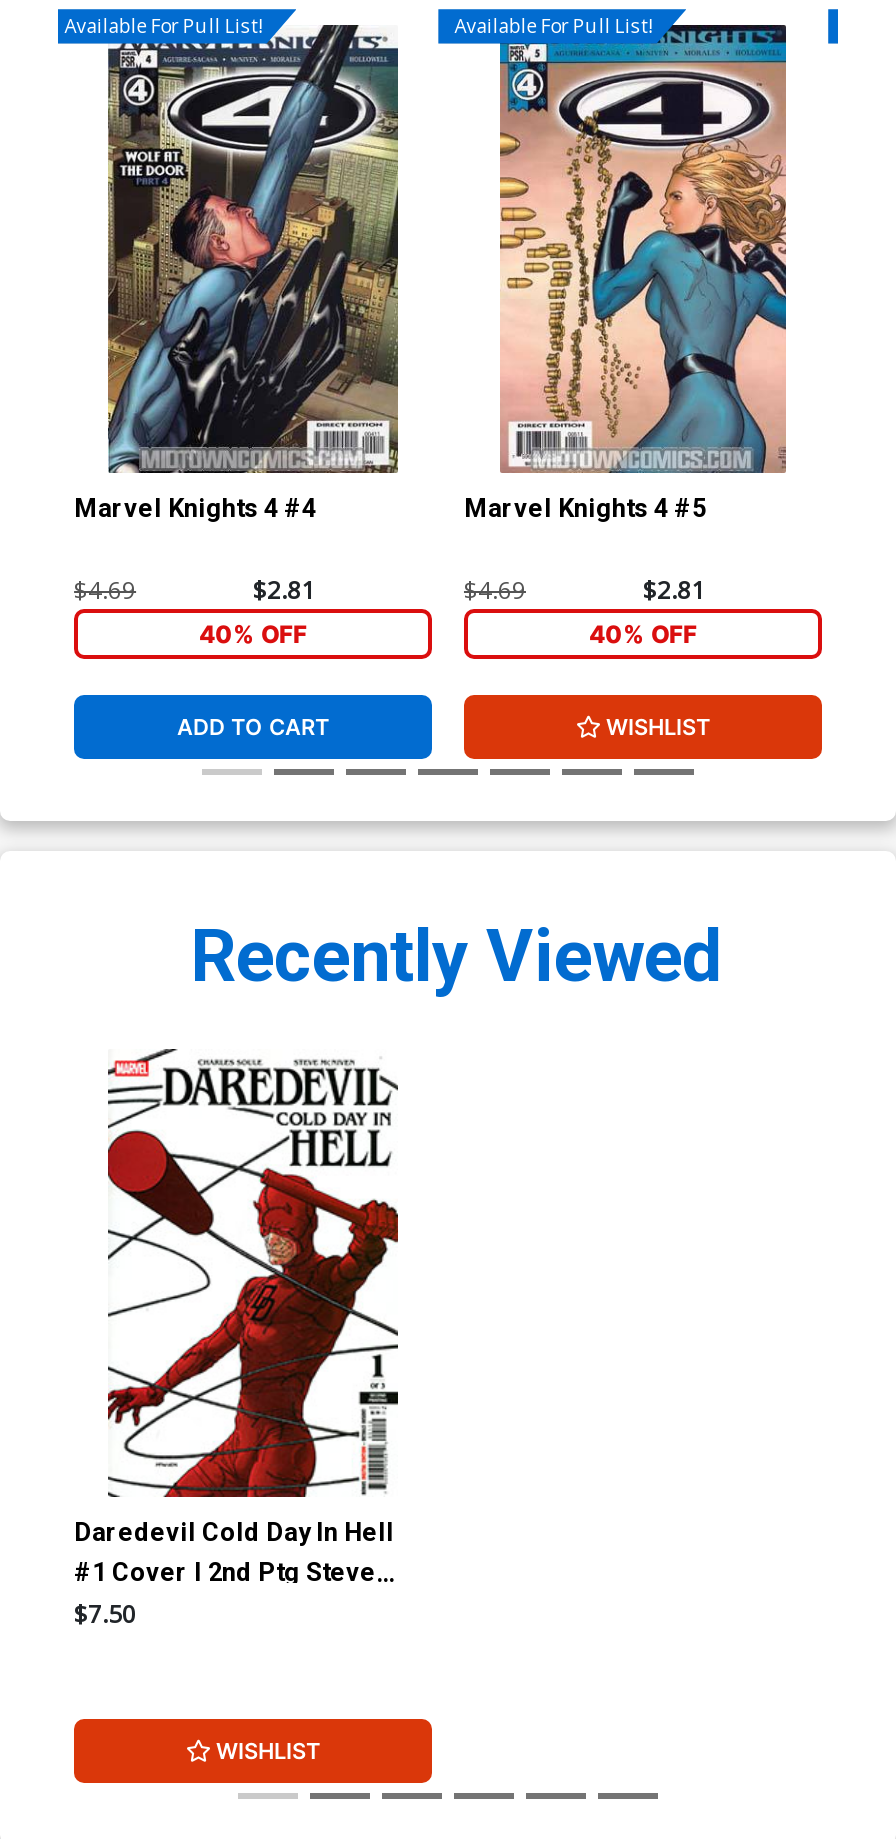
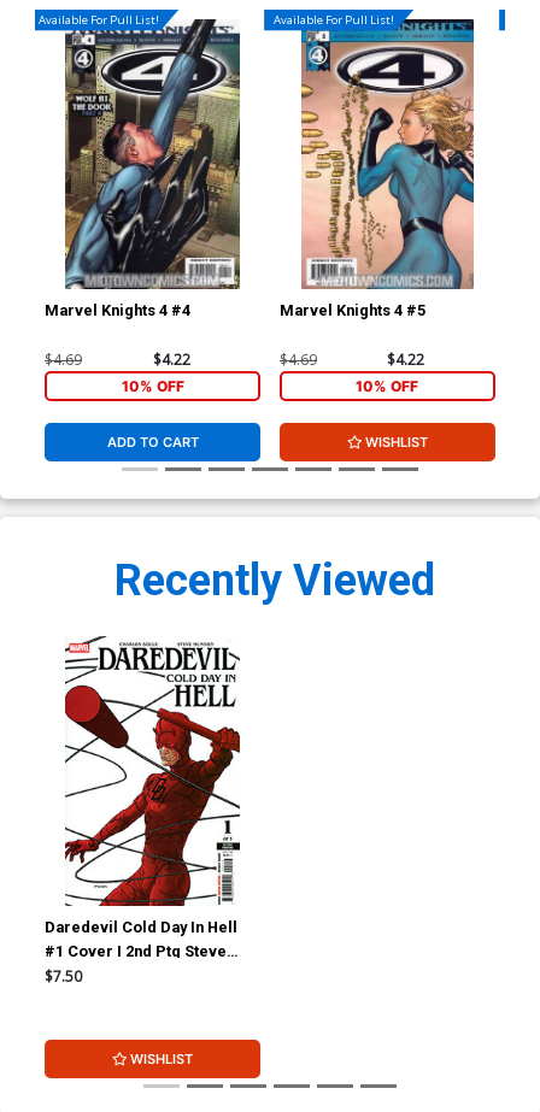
- $2.81
+ $4.22

- $2.81
+ $4.22

- 40% OFF
+ 10% OFF

- 40% OFF
+ 10% OFF
